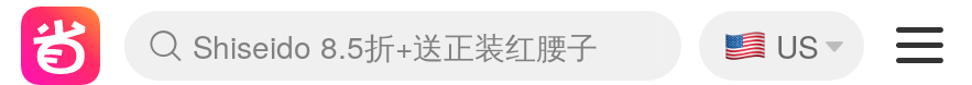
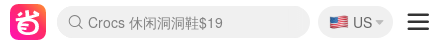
- Shiseido 8.5折+送正装红腰子
+ Crocs 休闲洞洞鞋$19
